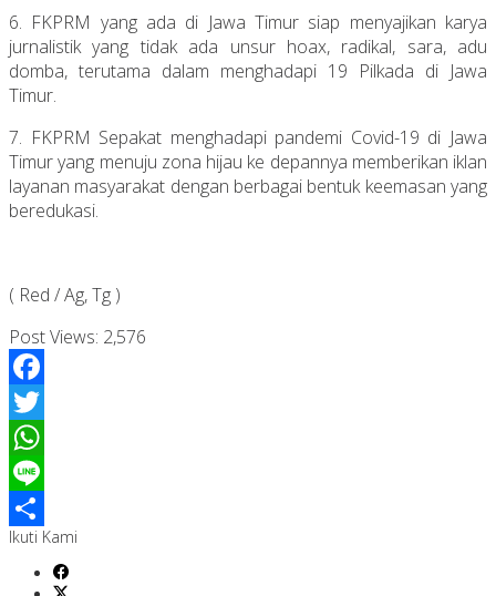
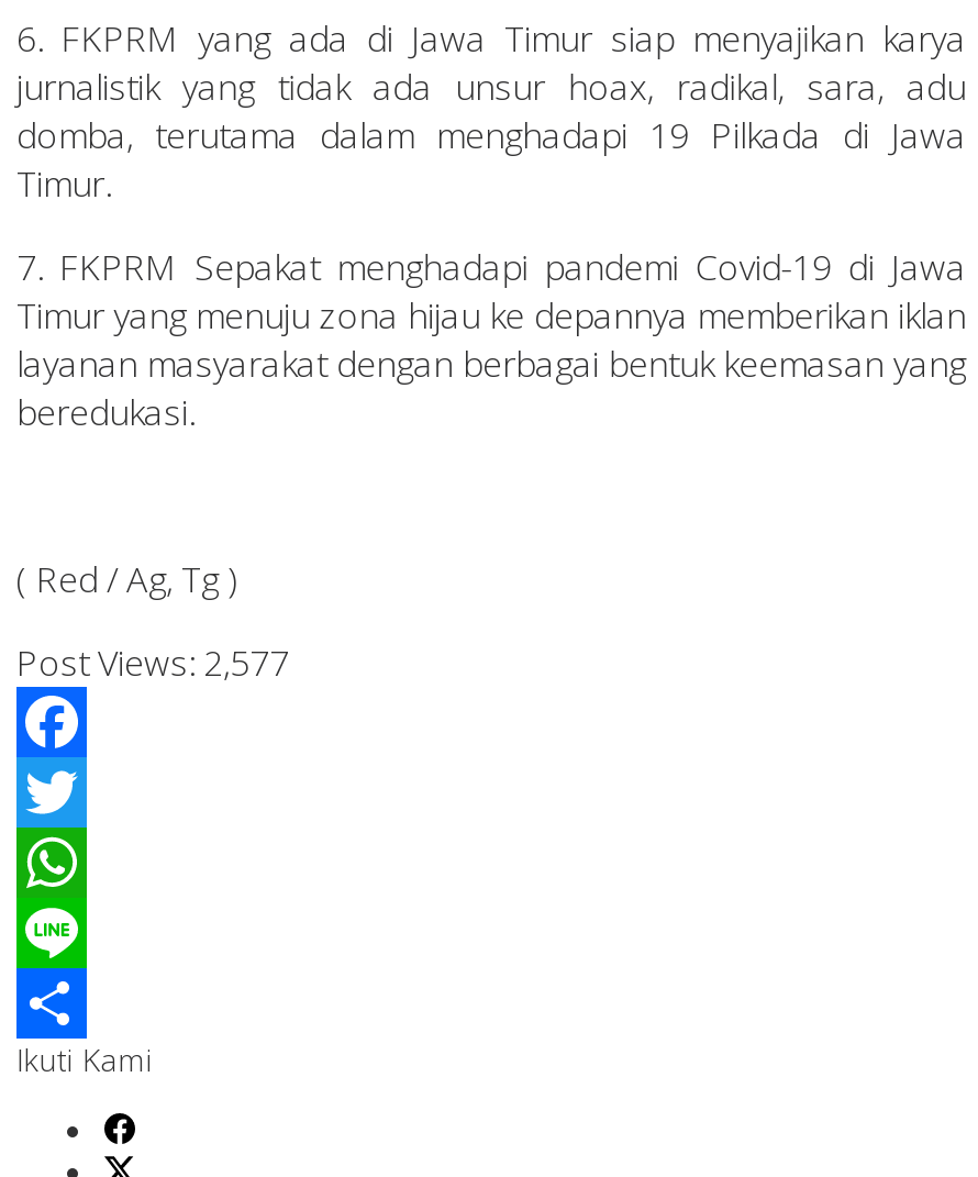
- Post Views: 2,576
+ Post Views: 2,577
